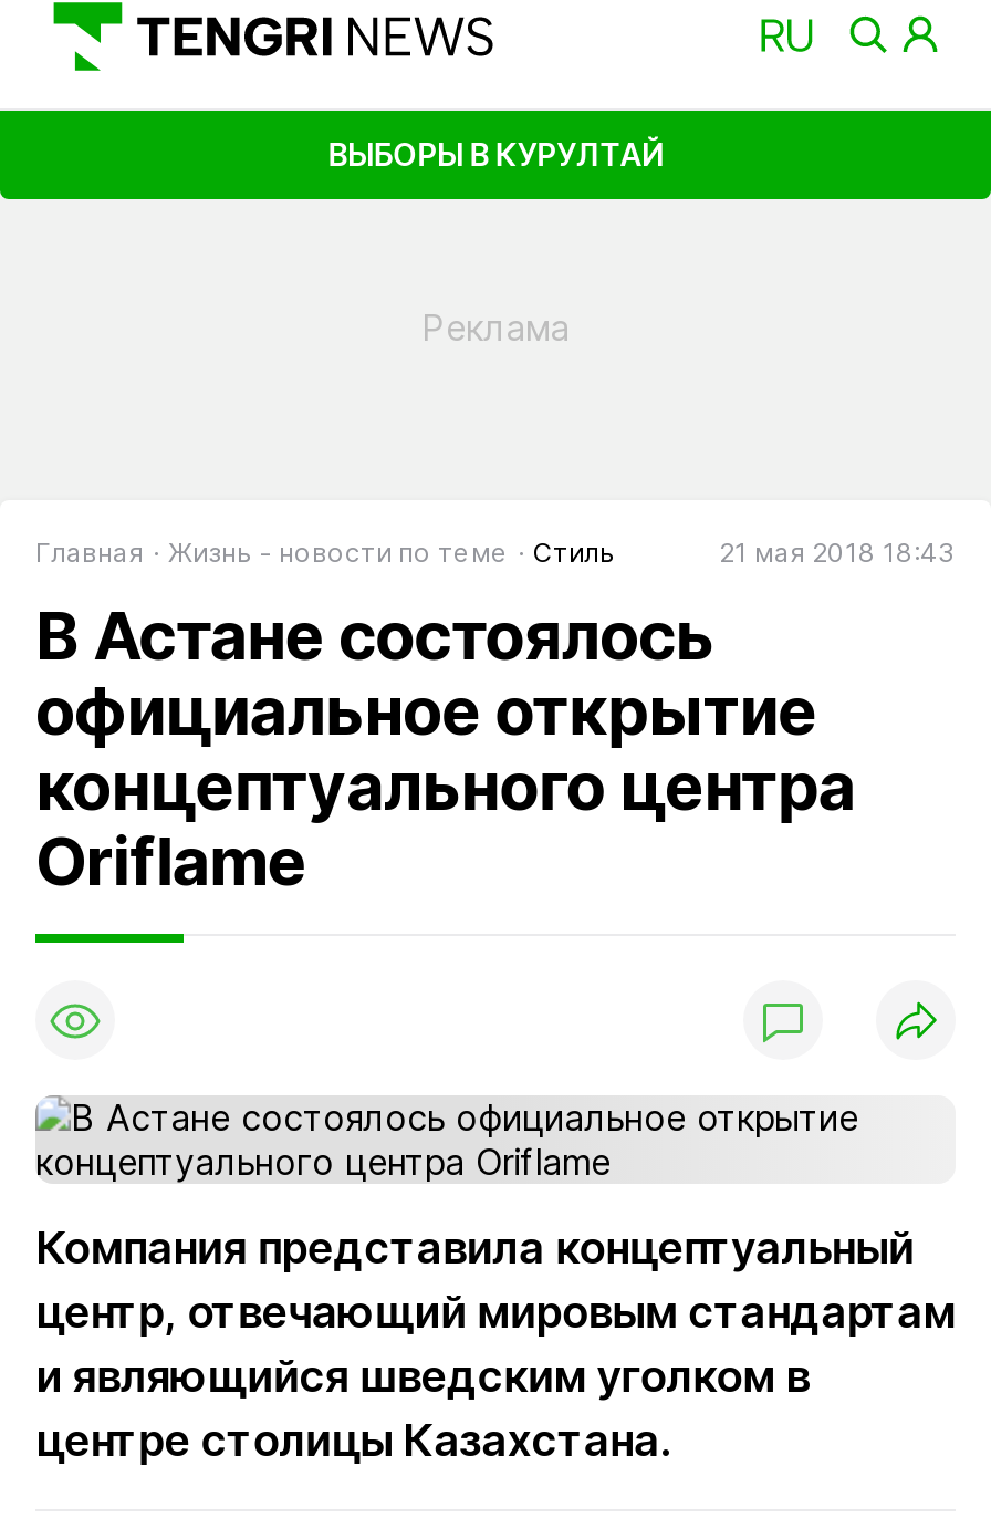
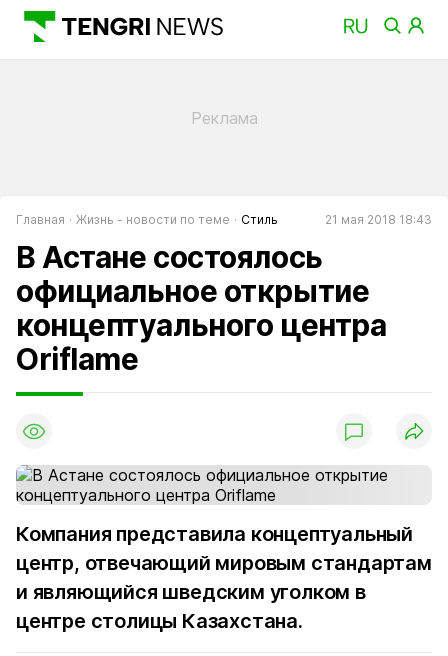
- ВЫБОРЫ В КУРУЛТАЙ
